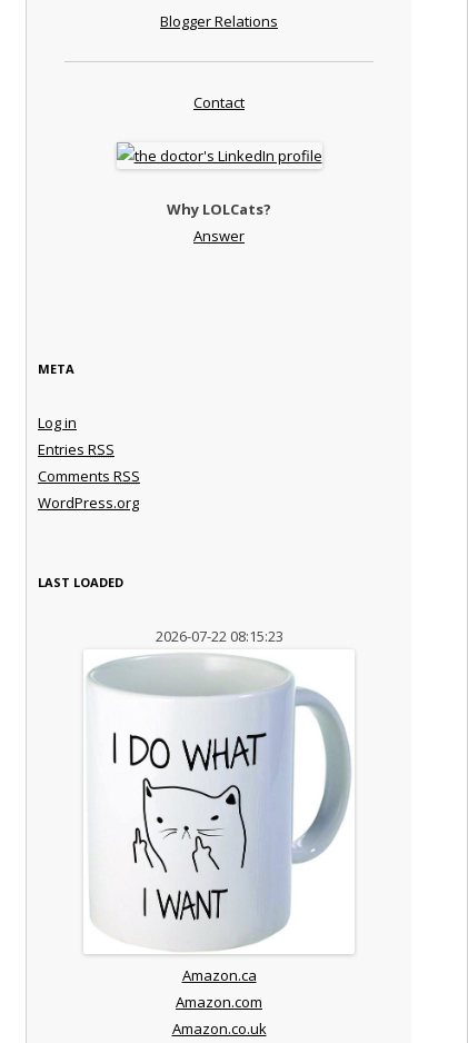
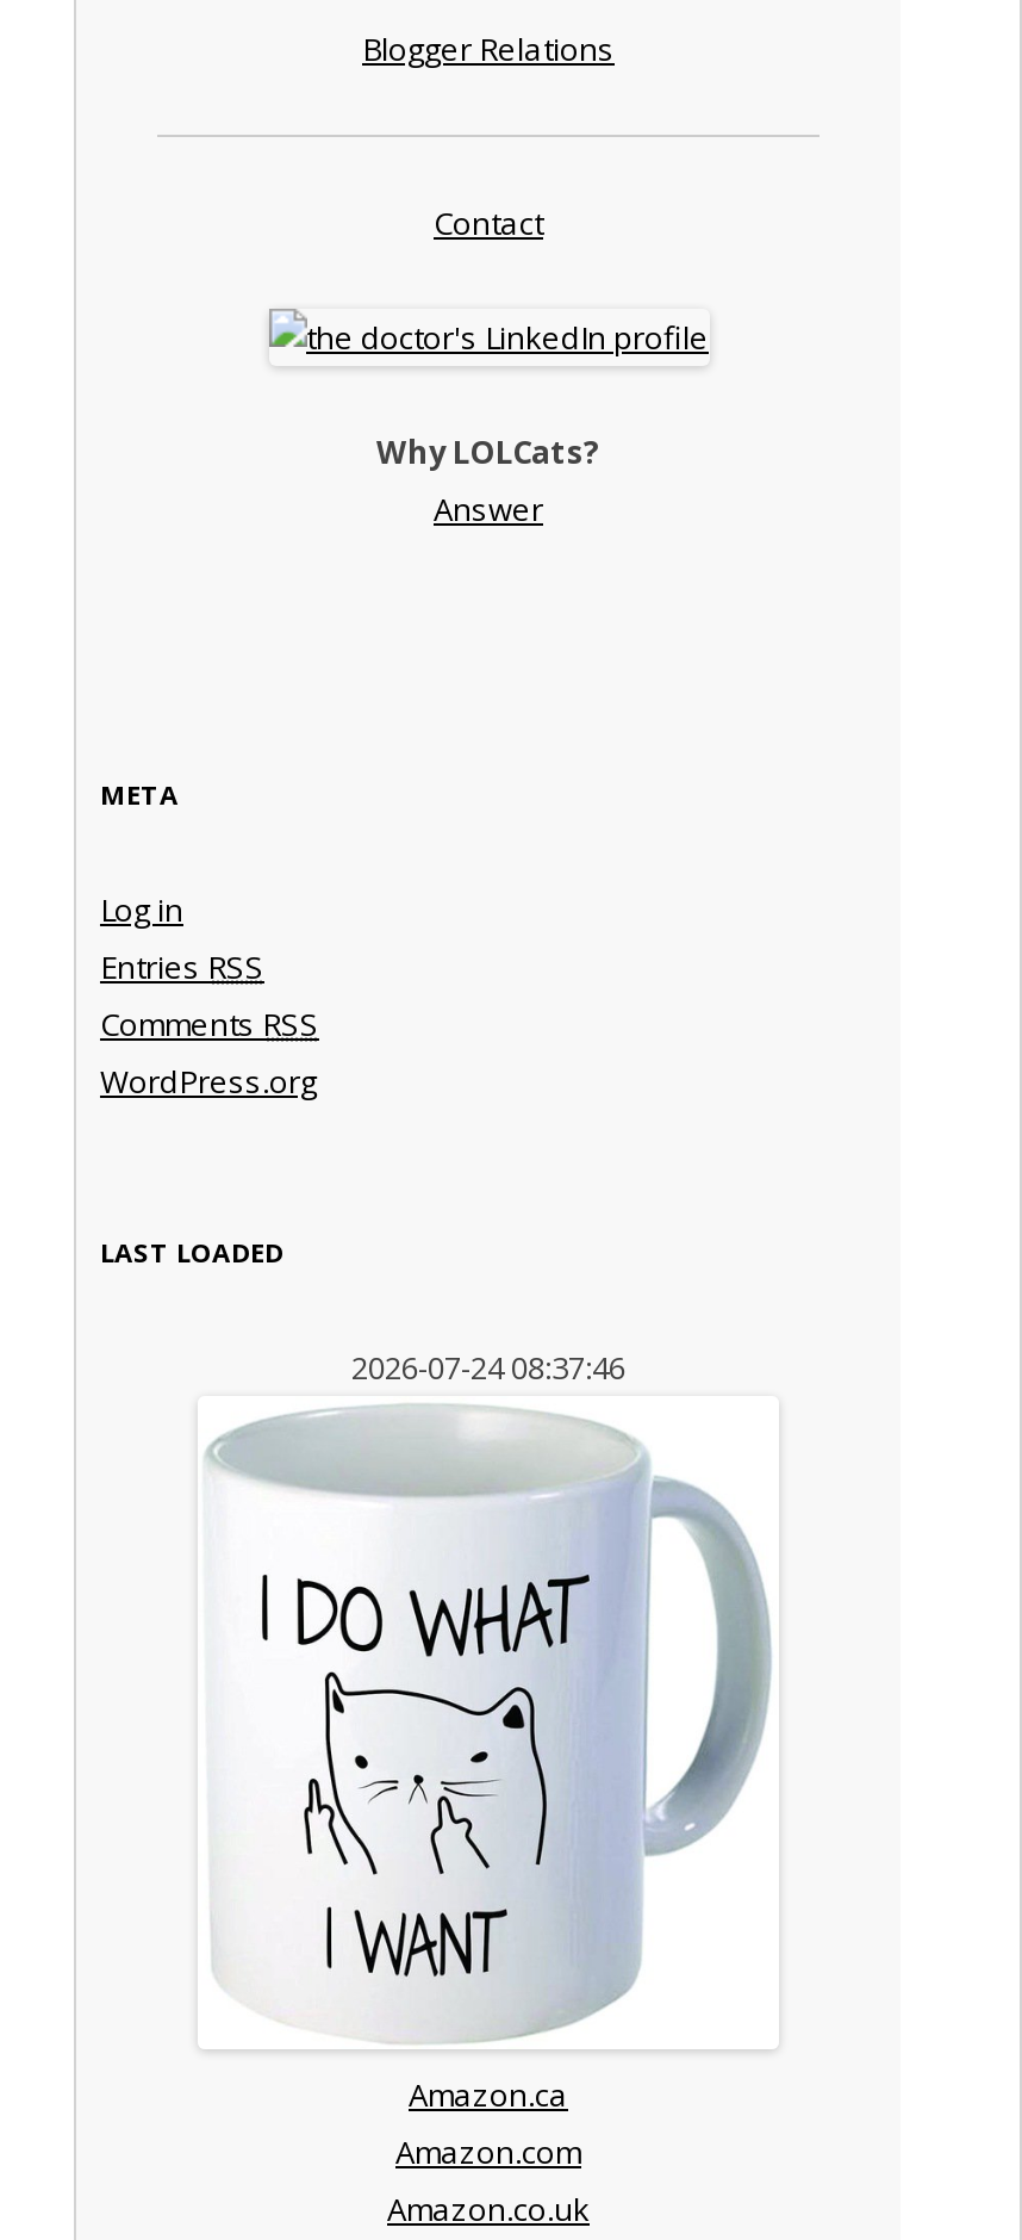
- 2026-07-22 08:15:23
+ 2026-07-24 08:37:46
